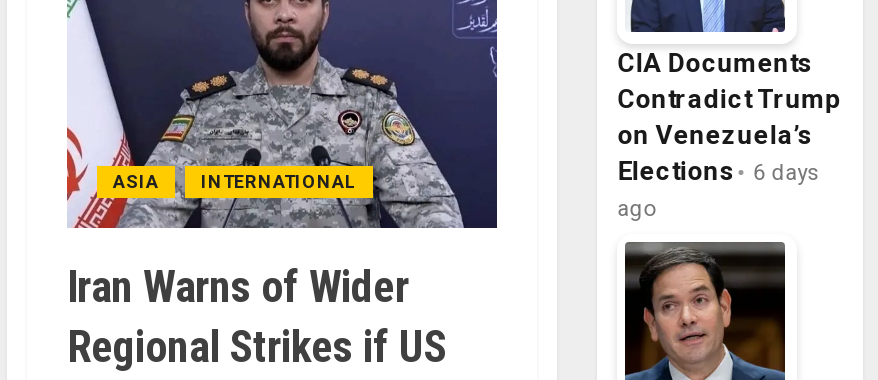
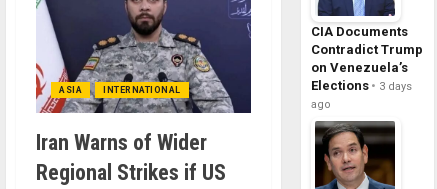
- Elections 6 days
+ Elections 3 days
